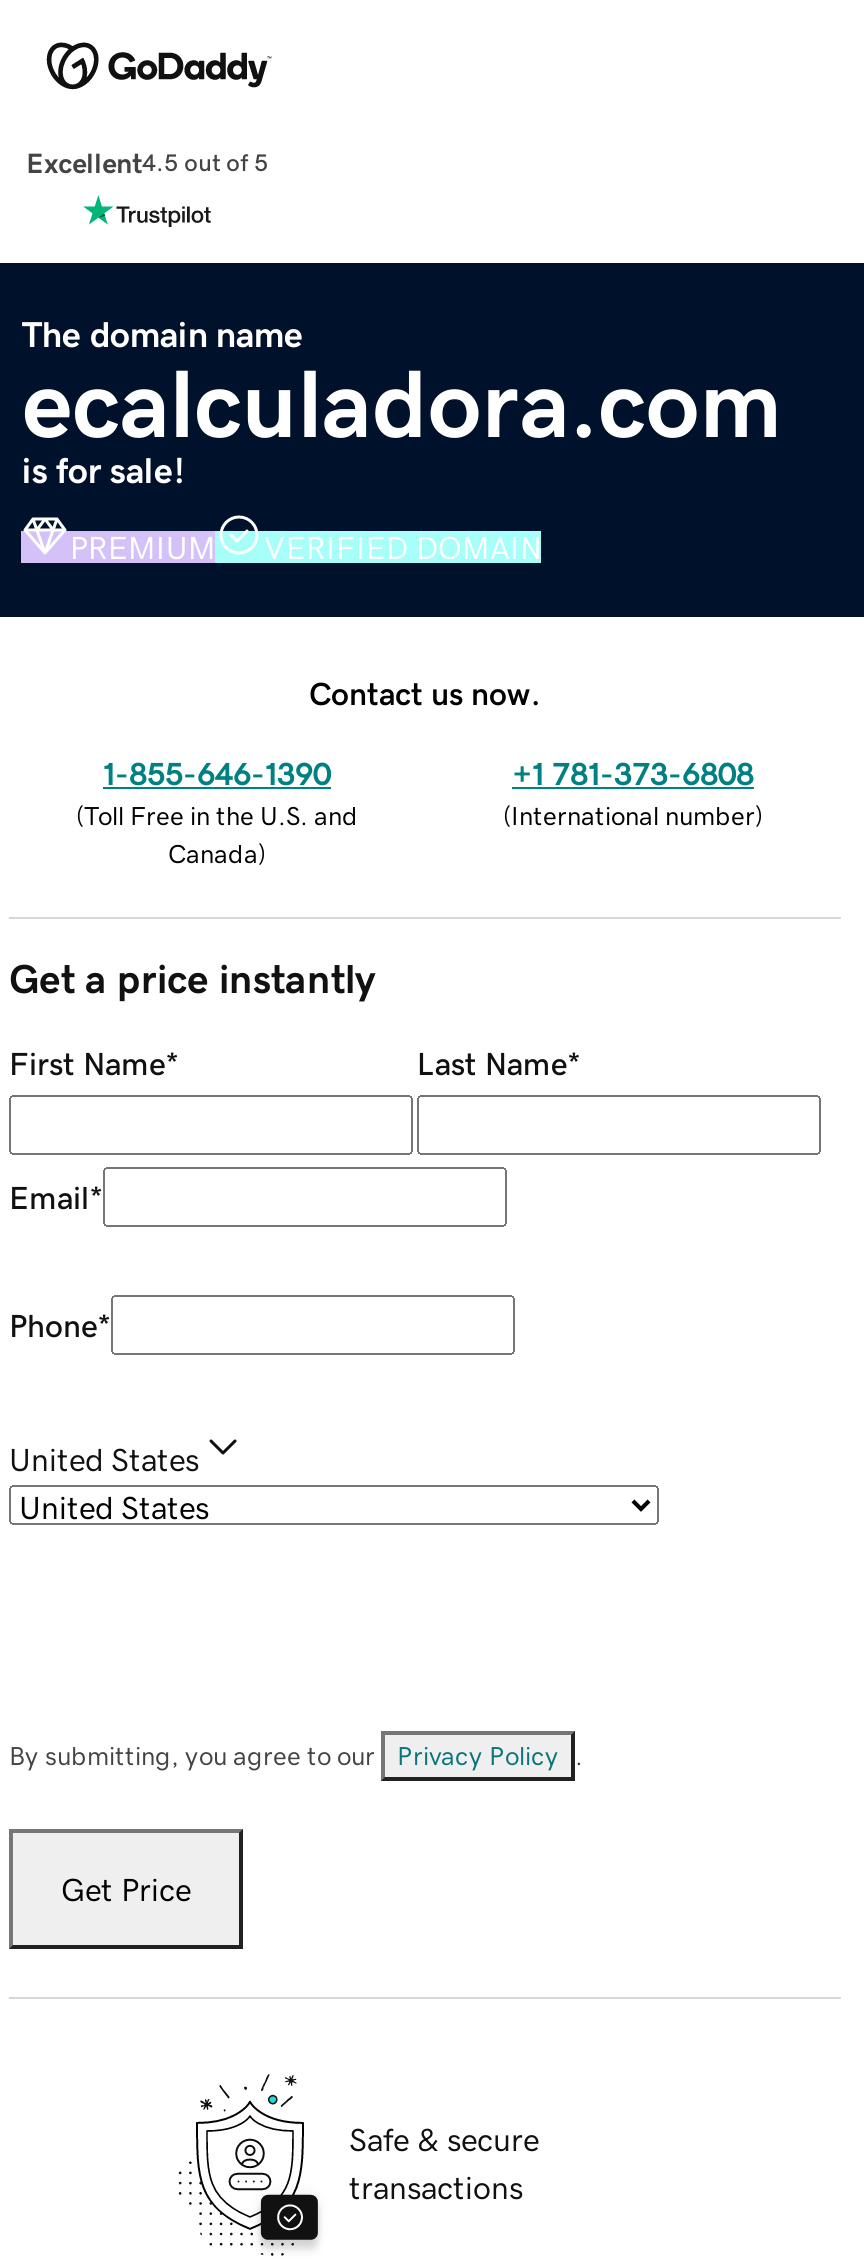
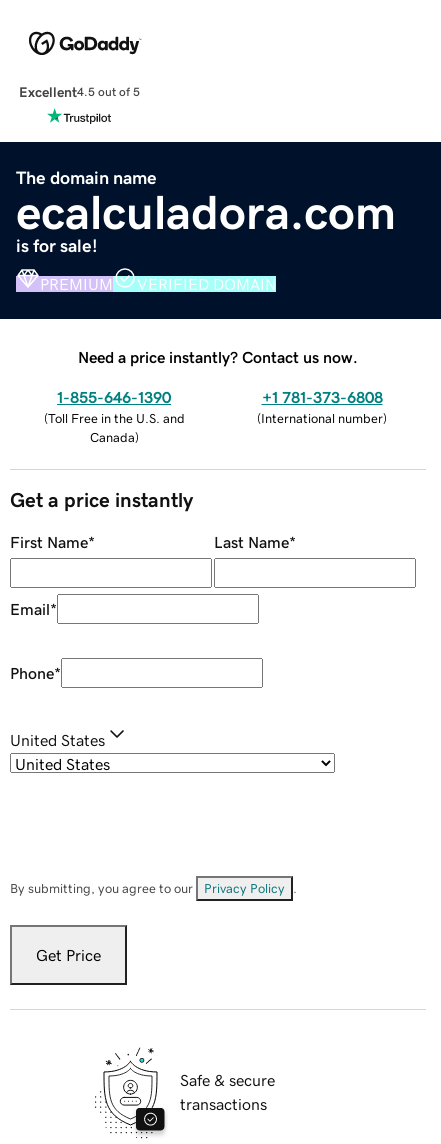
- Contact us now.
+ Need a price instantly? Contact us now.
